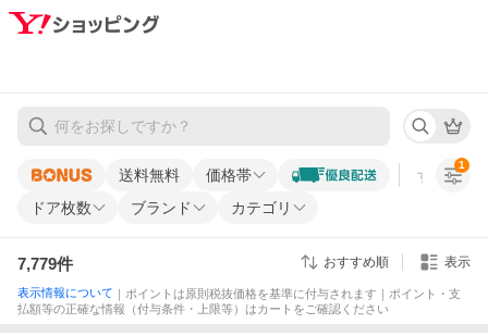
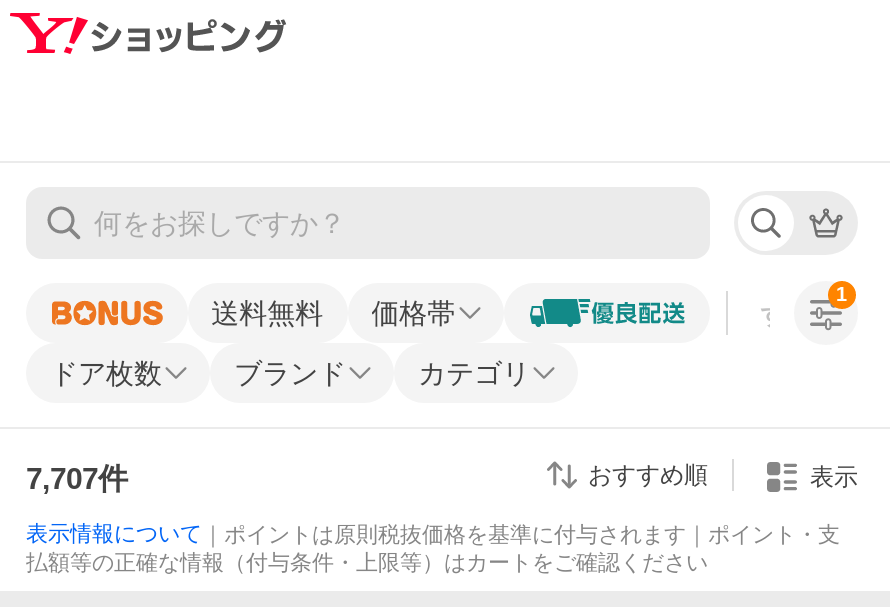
- 7,779件
+ 7,707件
